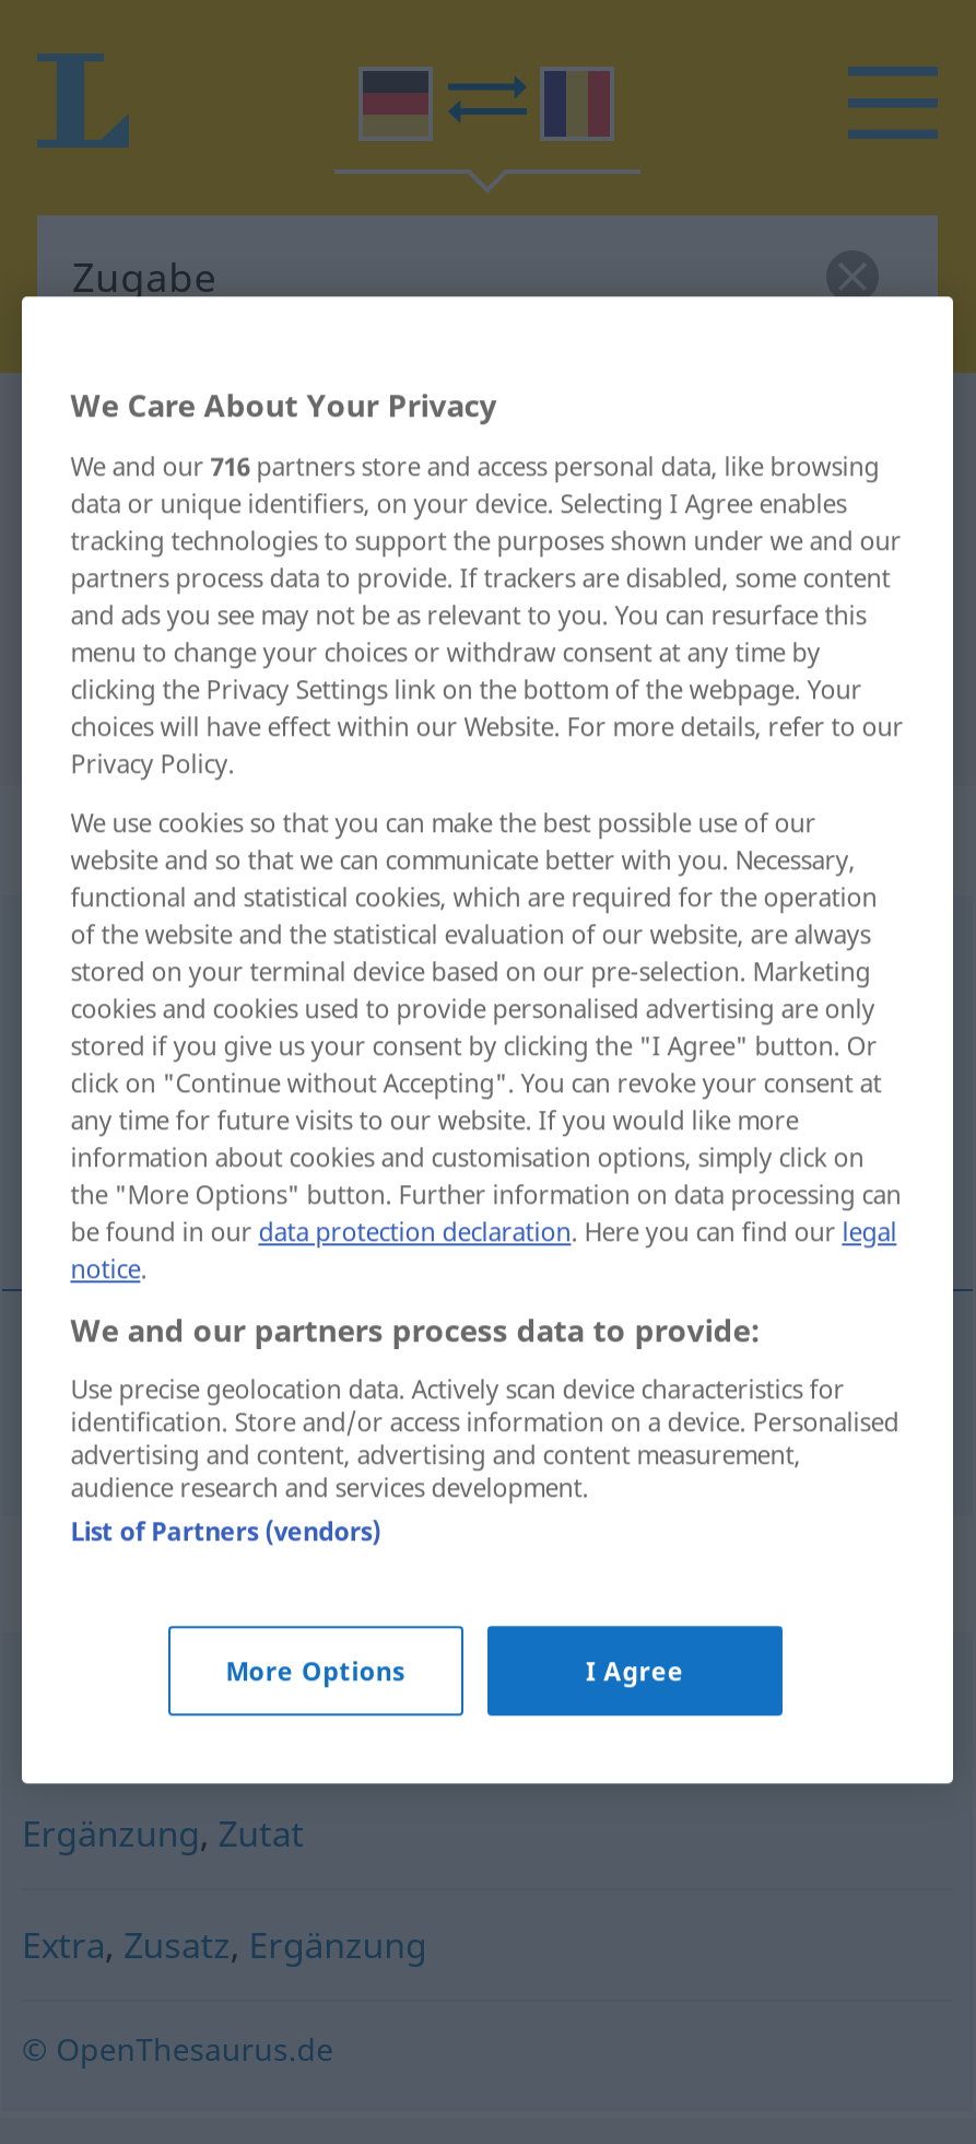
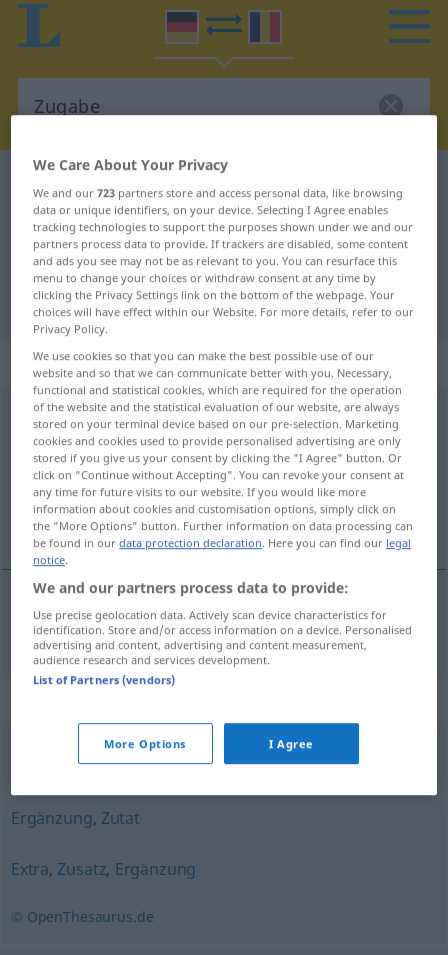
- We and our 716 partners store and access personal data, like browsing
+ We and our 723 partners store and access personal data, like browsing
